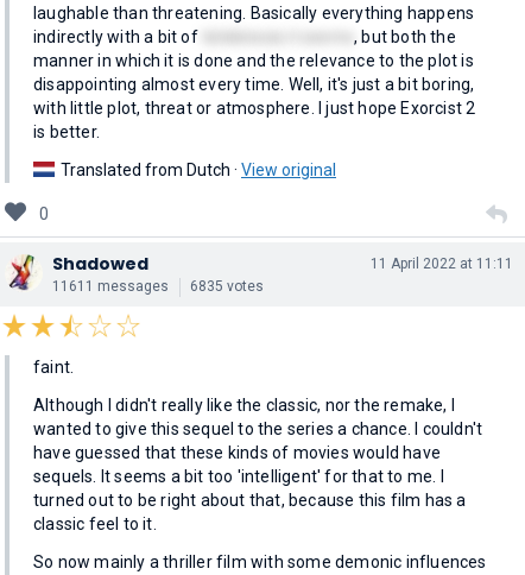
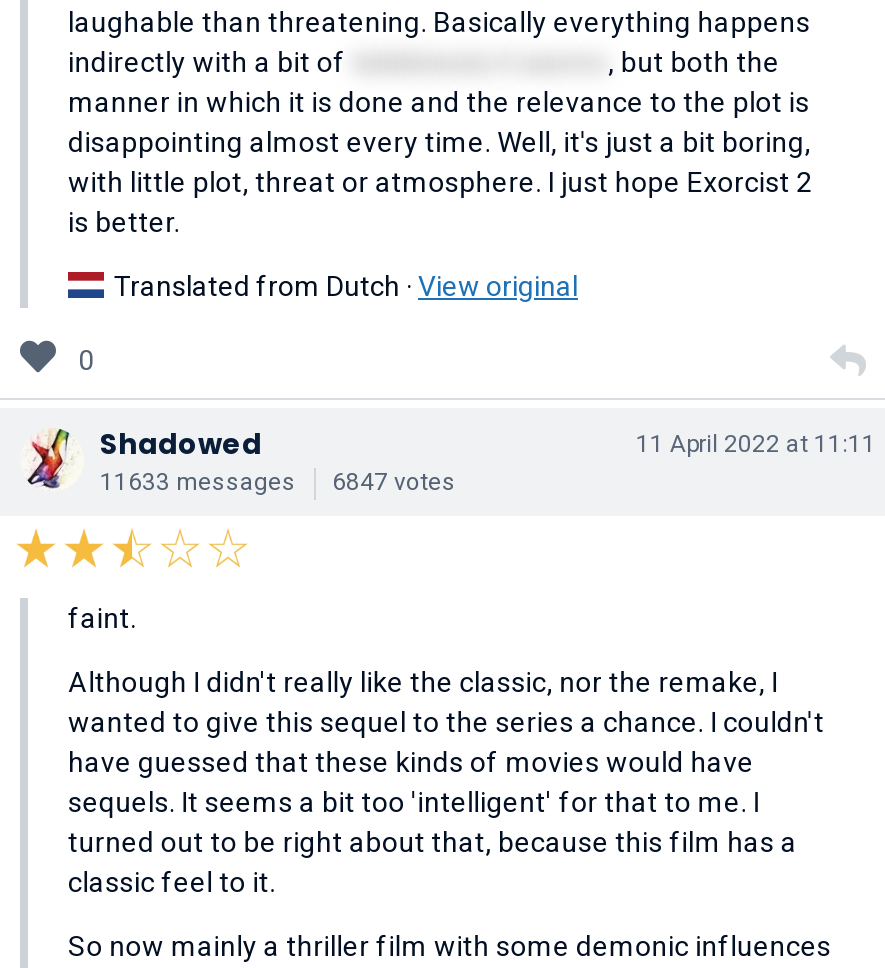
- 11611 messages
+ 11633 messages

- 6835 votes
+ 6847 votes
